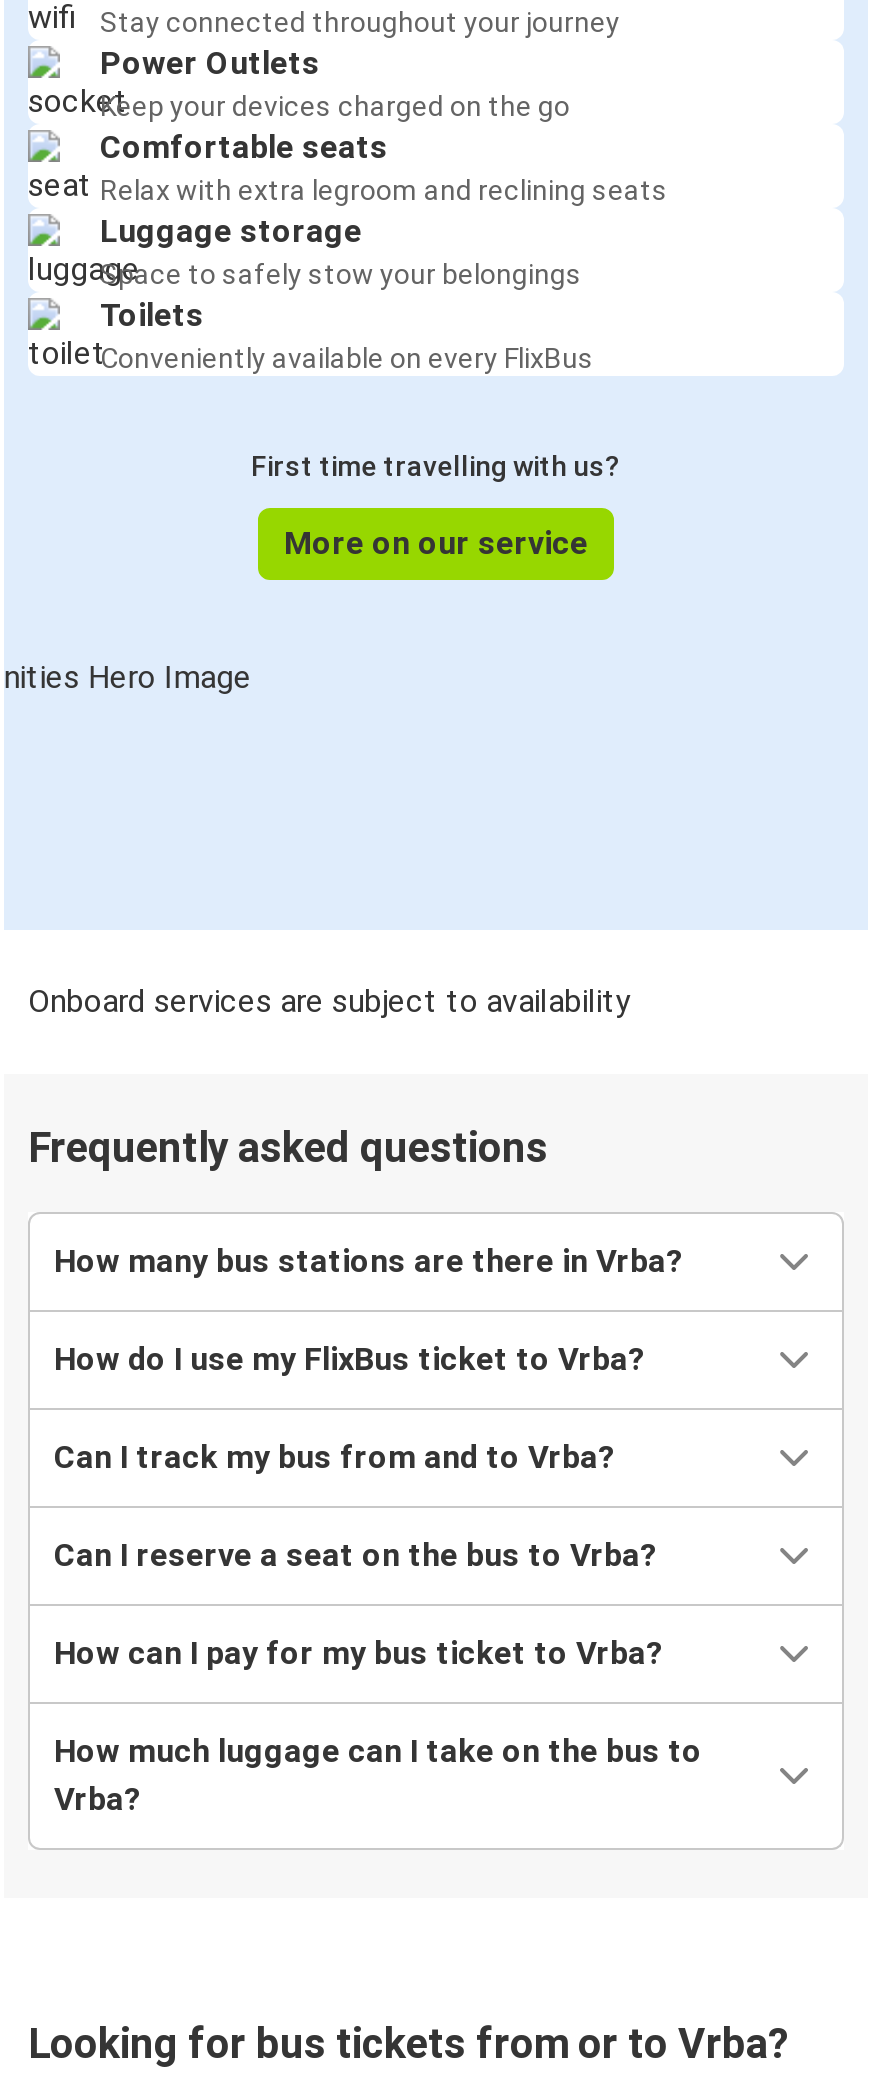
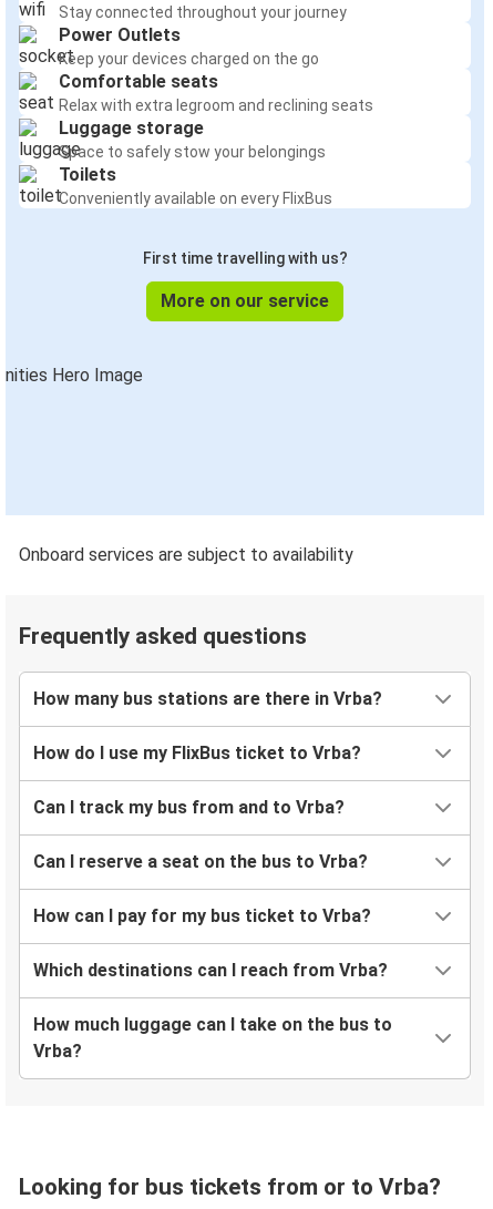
+ Which destinations can I reach from Vrba?
